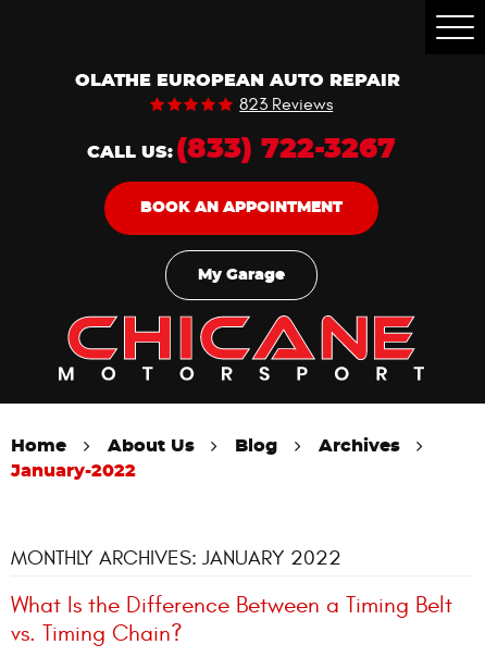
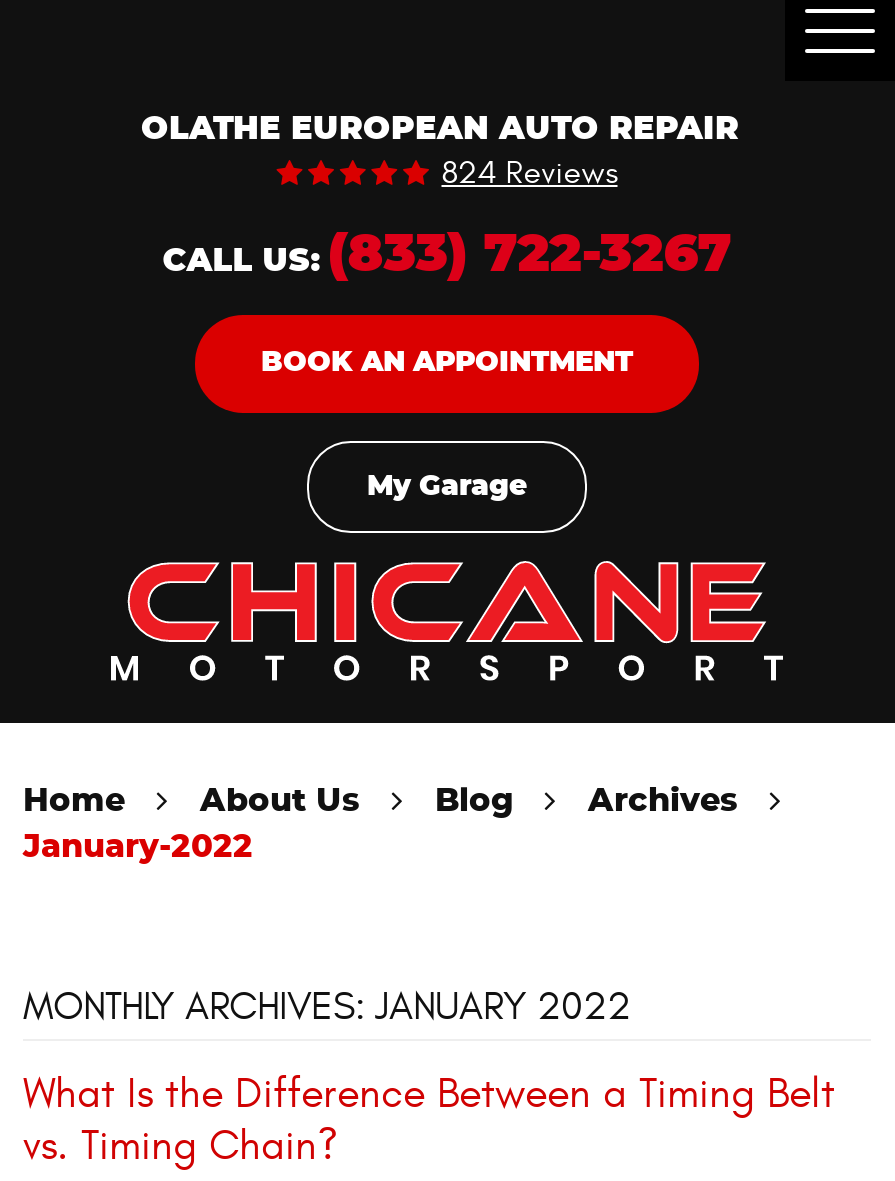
- 823 Reviews
+ 824 Reviews
